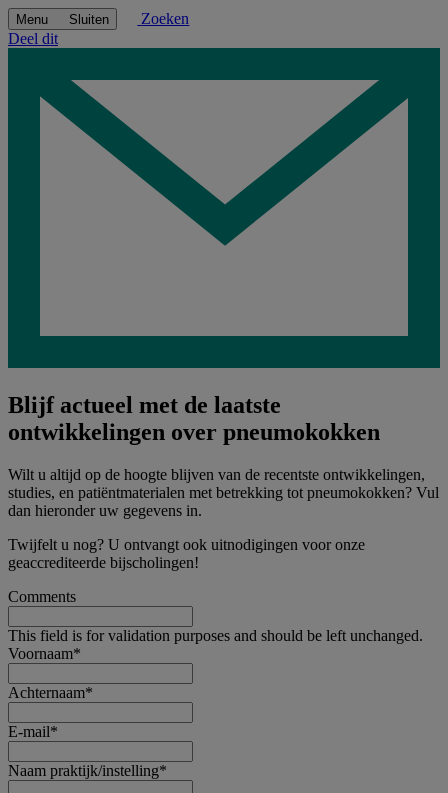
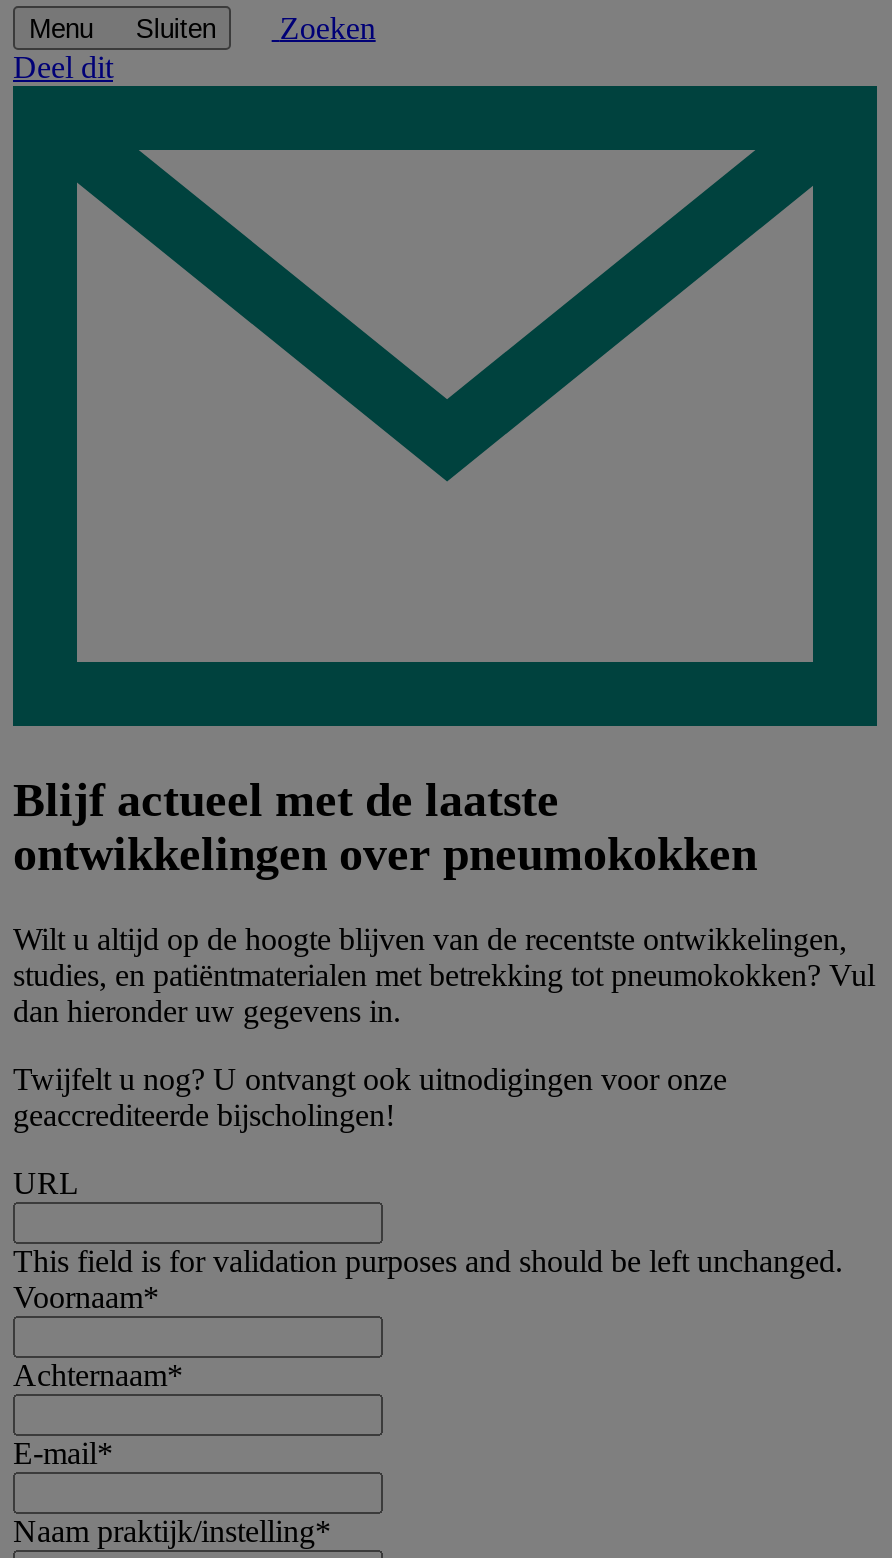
- Comments
+ URL
